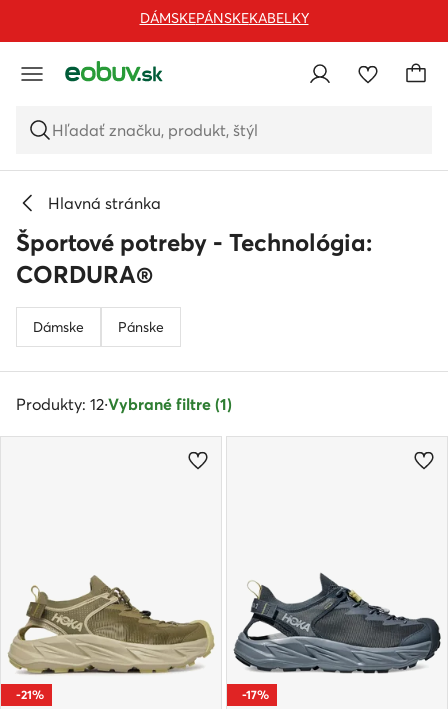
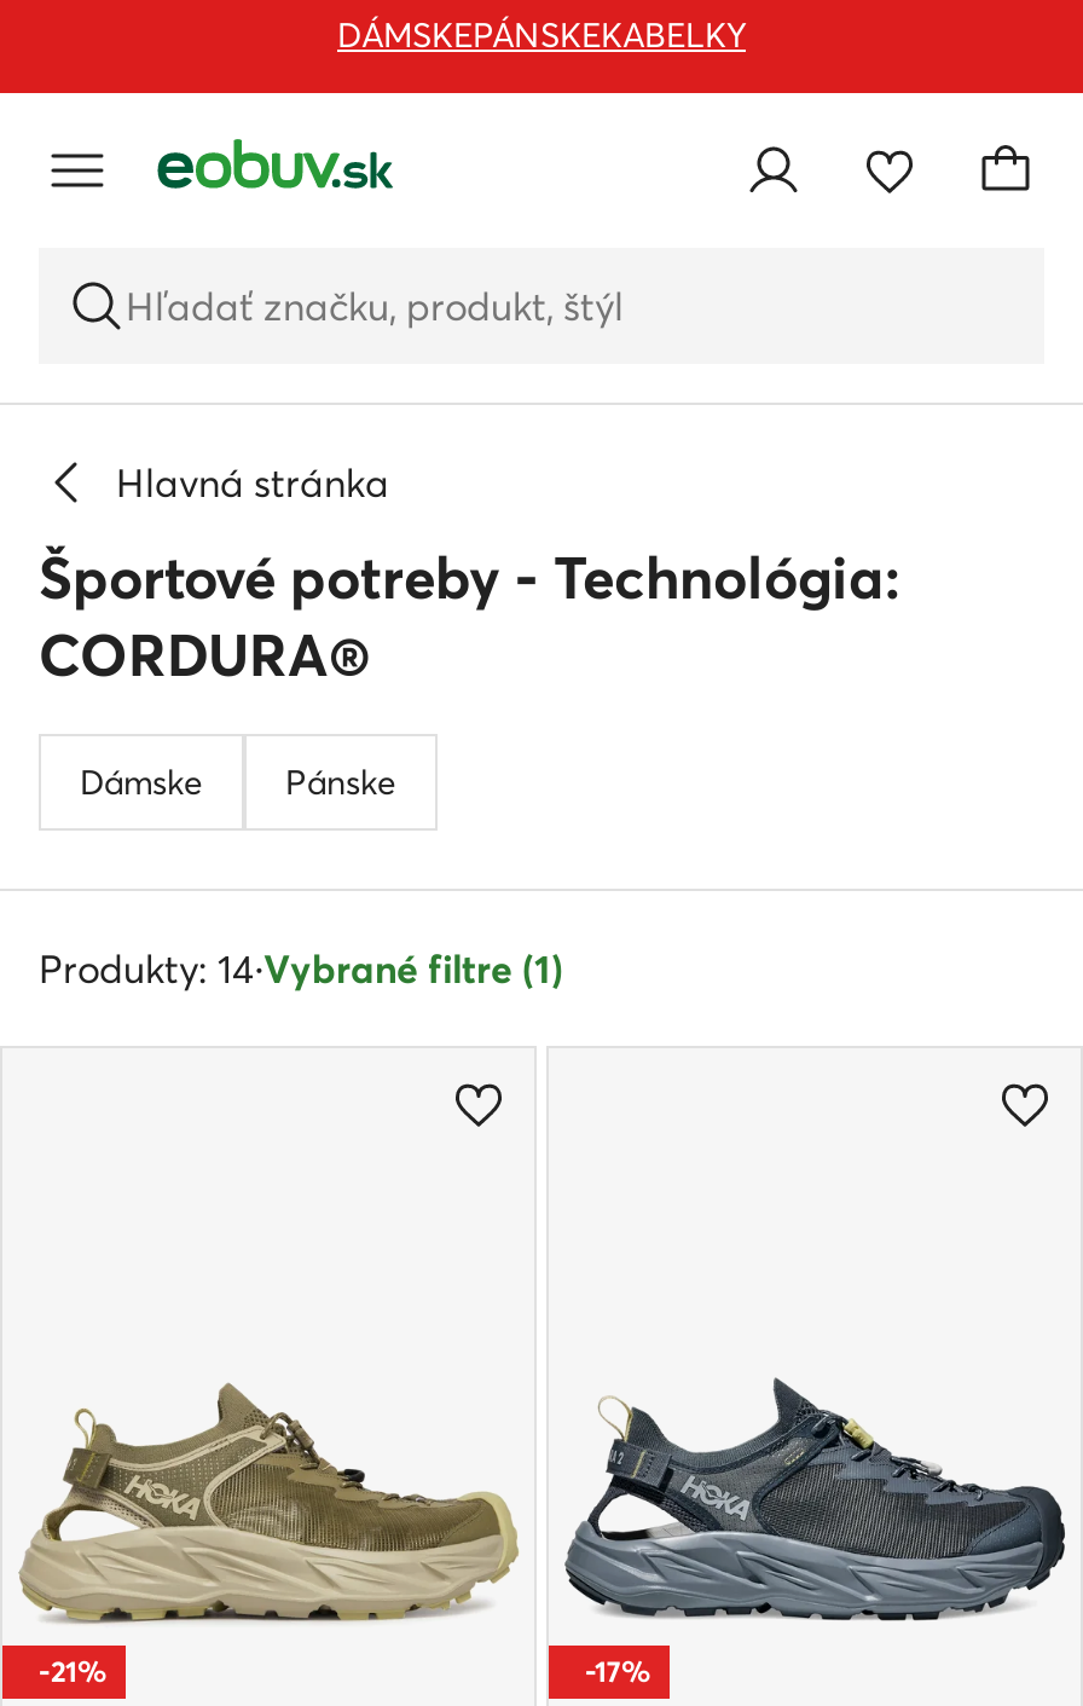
- Produkty: 12·Vybrané filtre (1)
+ Produkty: 14·Vybrané filtre (1)
